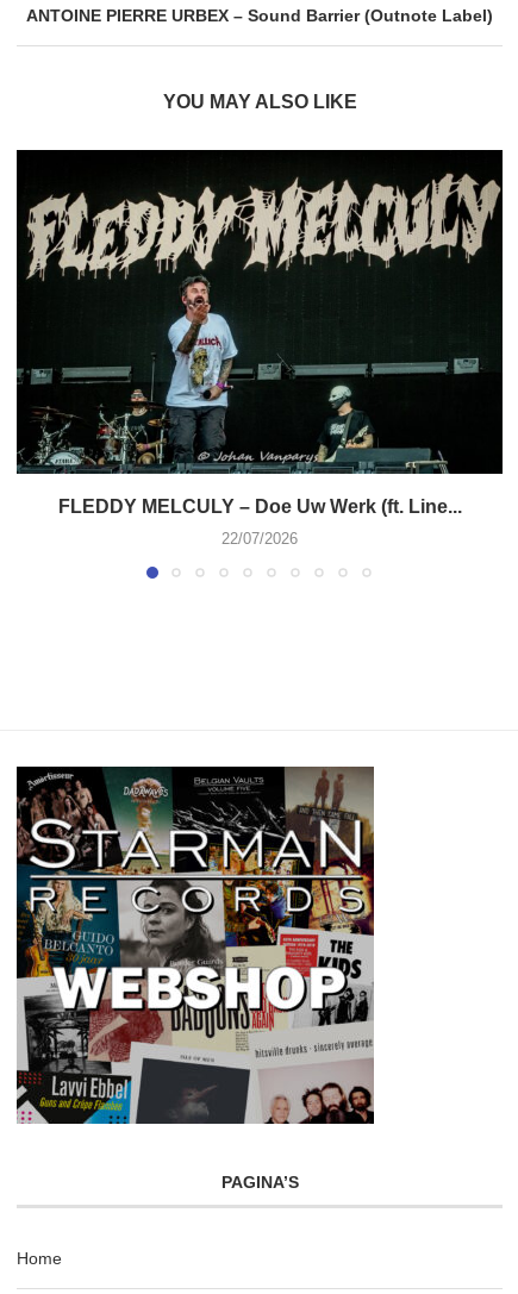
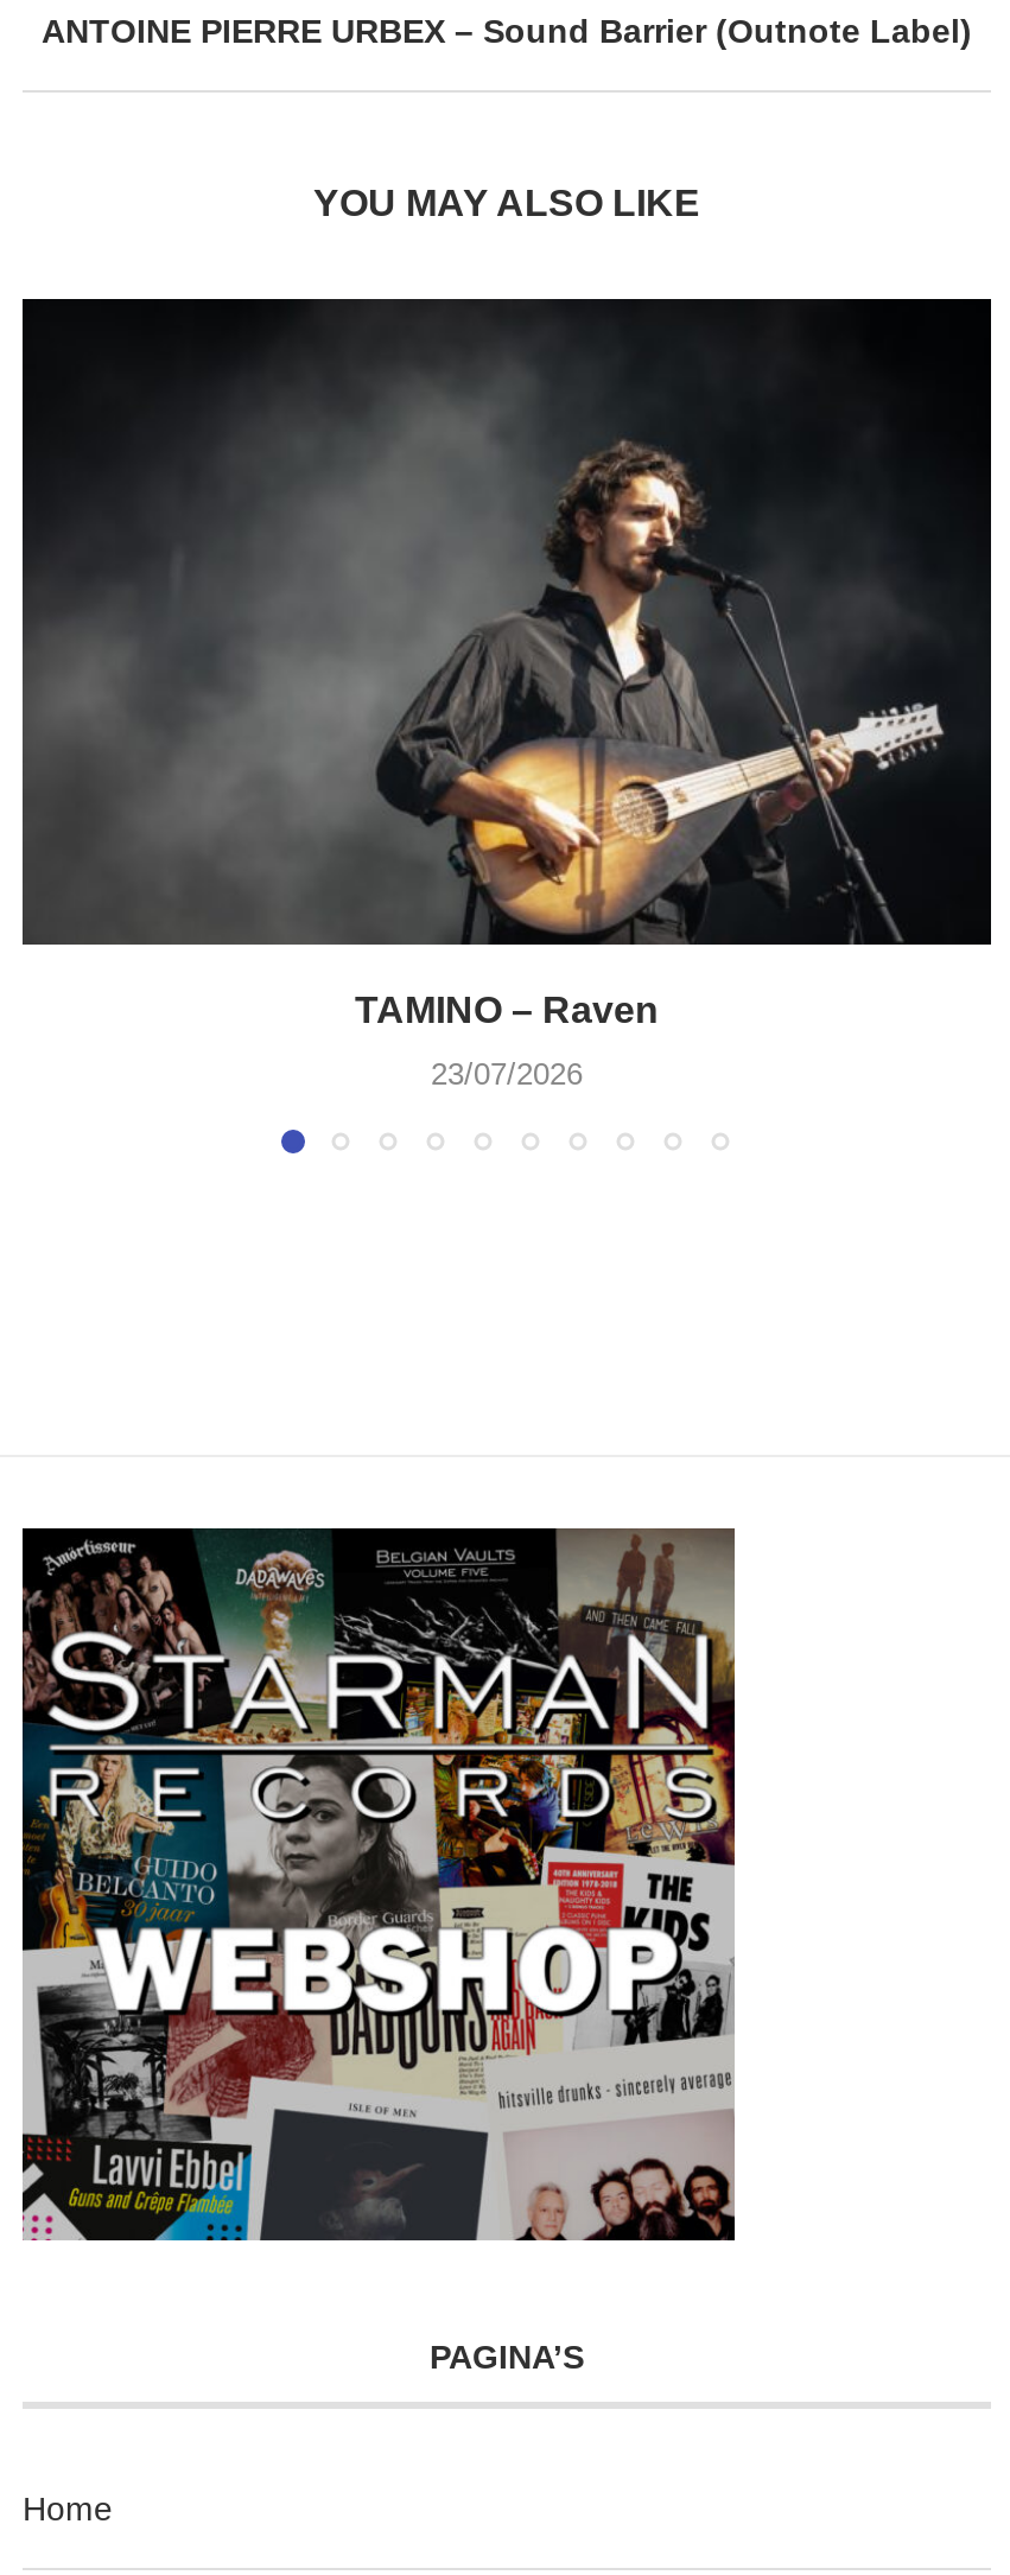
- [image]
- FLEDDY MELCULY – Doe Uw Werk (ft. Line...
+ [image]
+ TAMINO – Raven

- 22/07/2026
+ 23/07/2026
